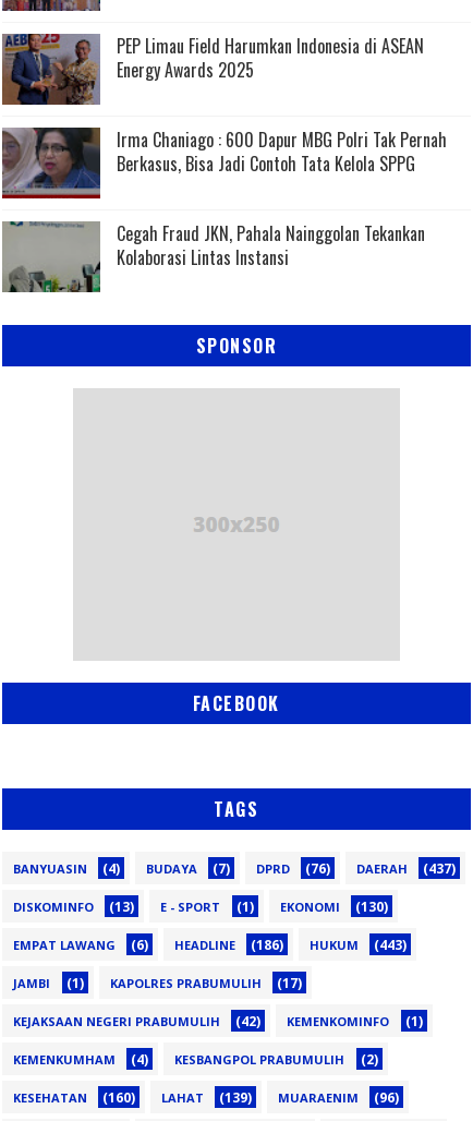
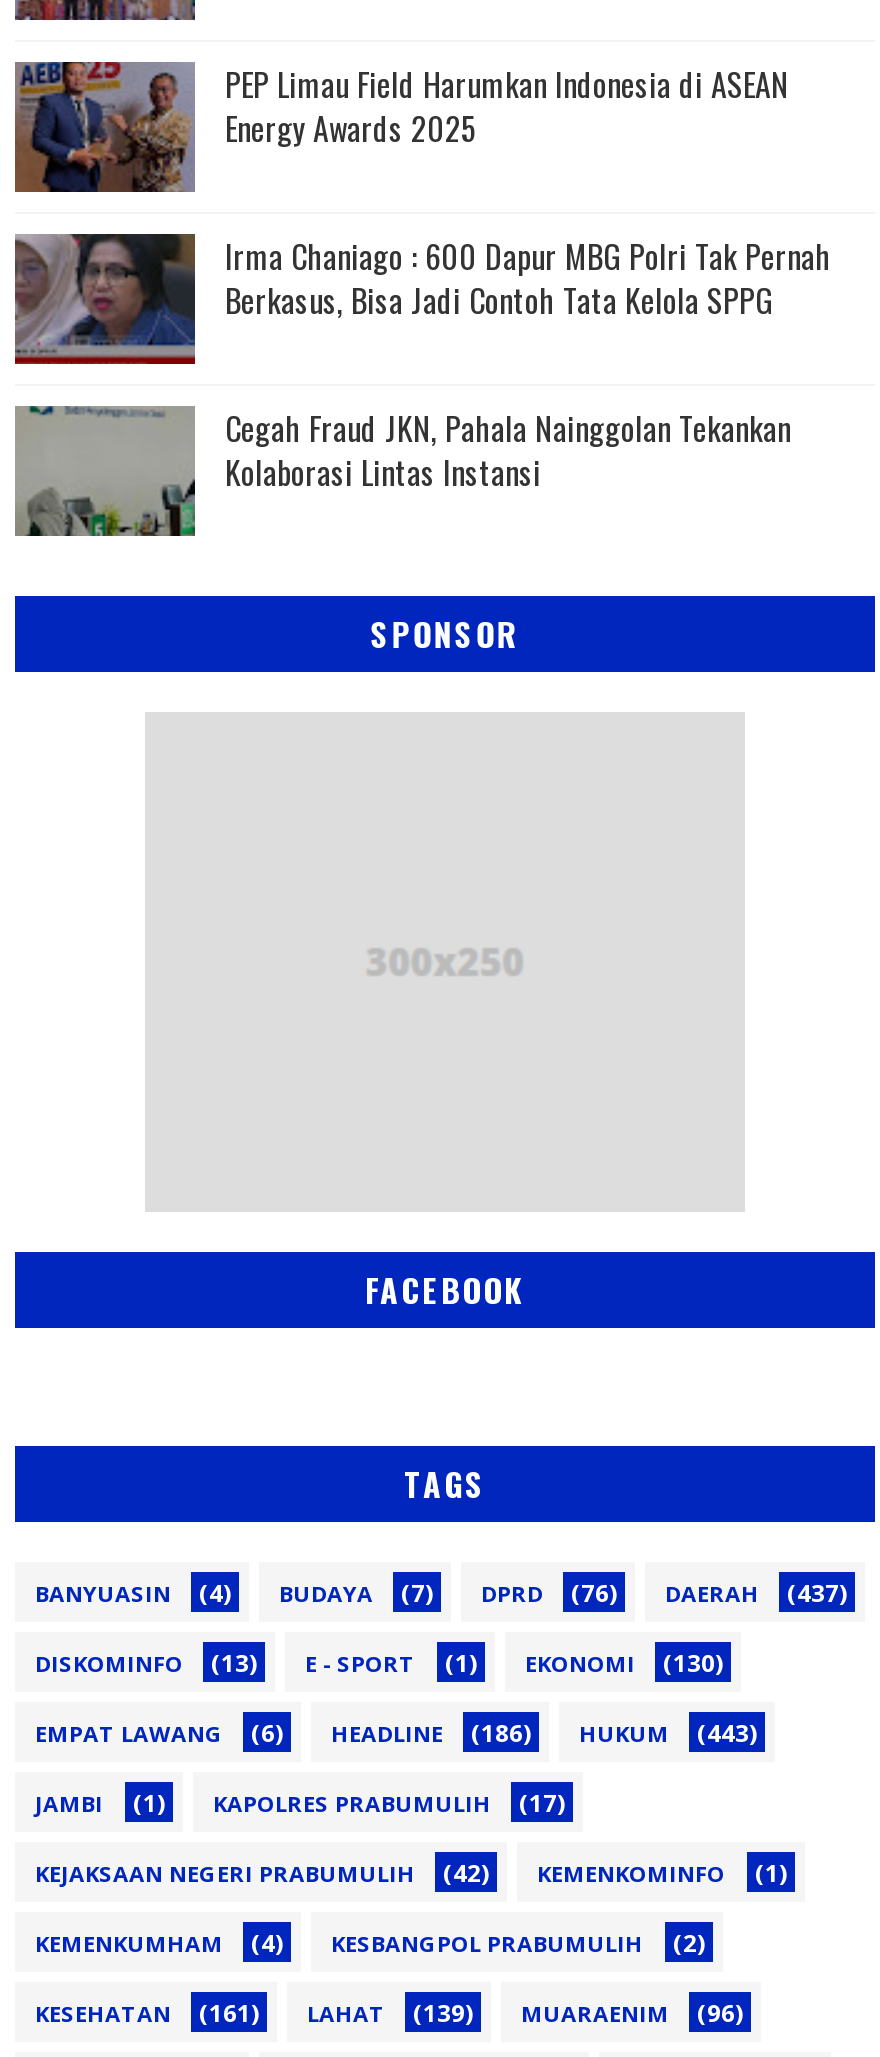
- KESEHATAN (160) LAHAT (139) MUARAENIM (96)
+ KESEHATAN (161) LAHAT (139) MUARAENIM (96)
